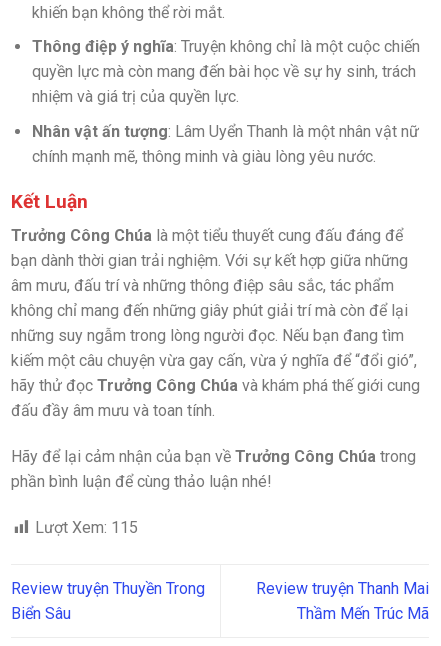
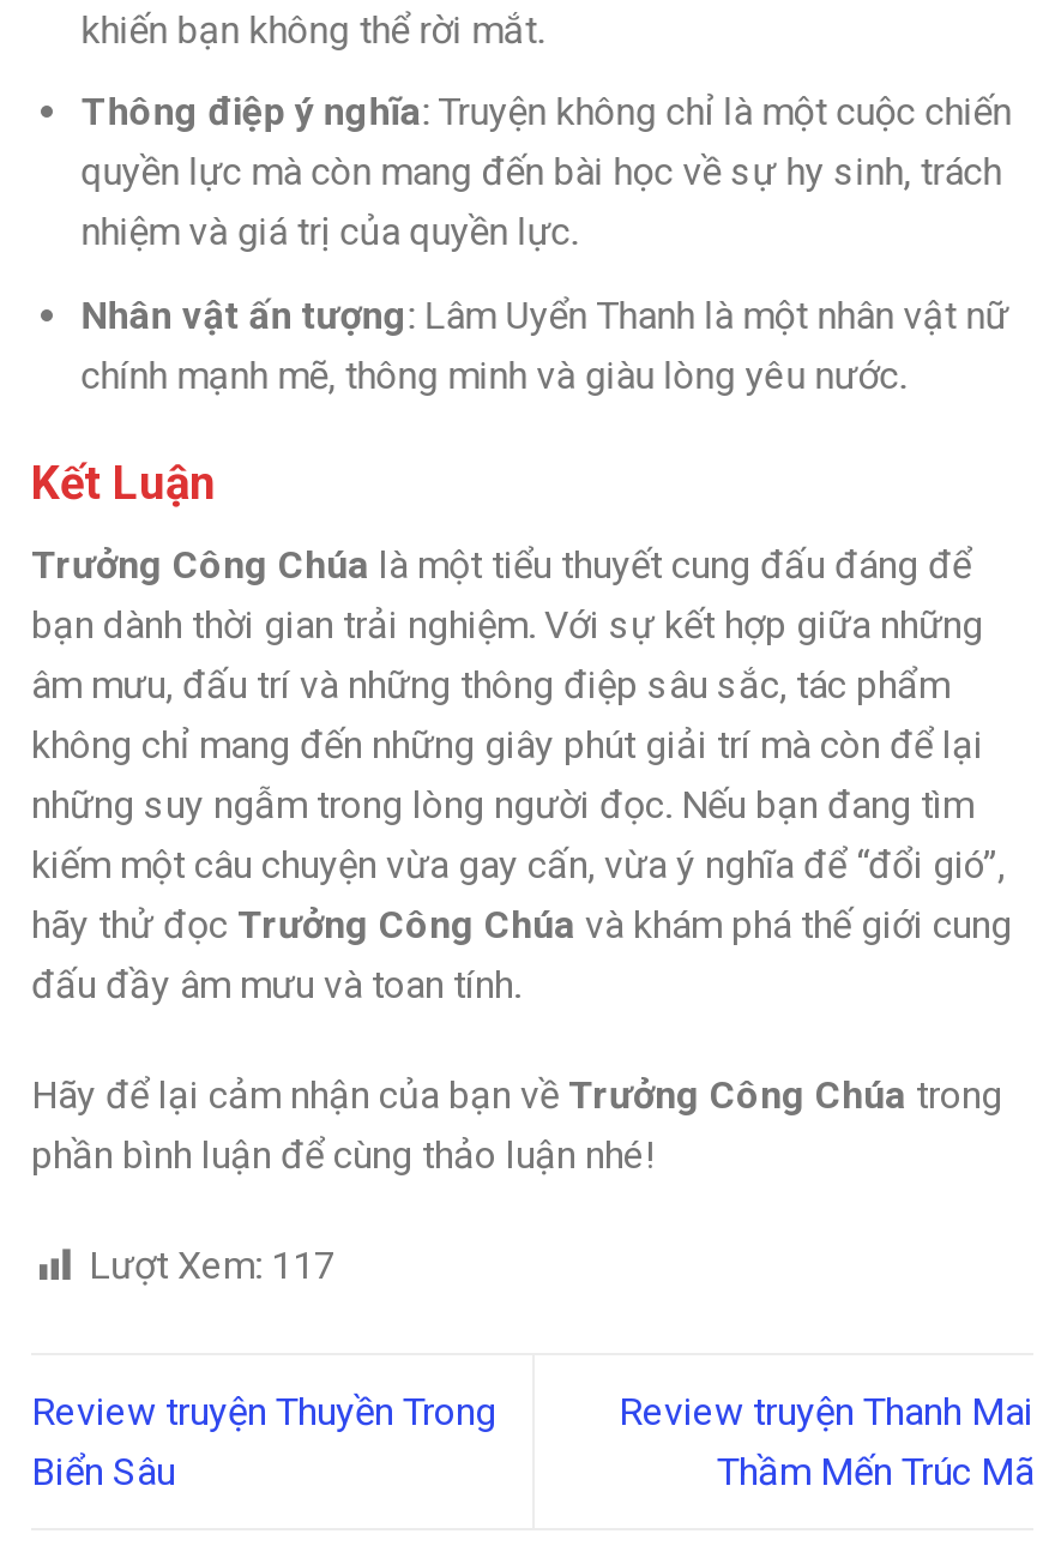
- Lượt Xem: 115
+ Lượt Xem: 117
